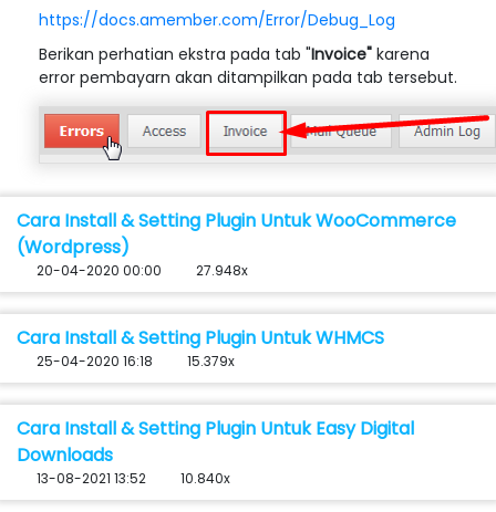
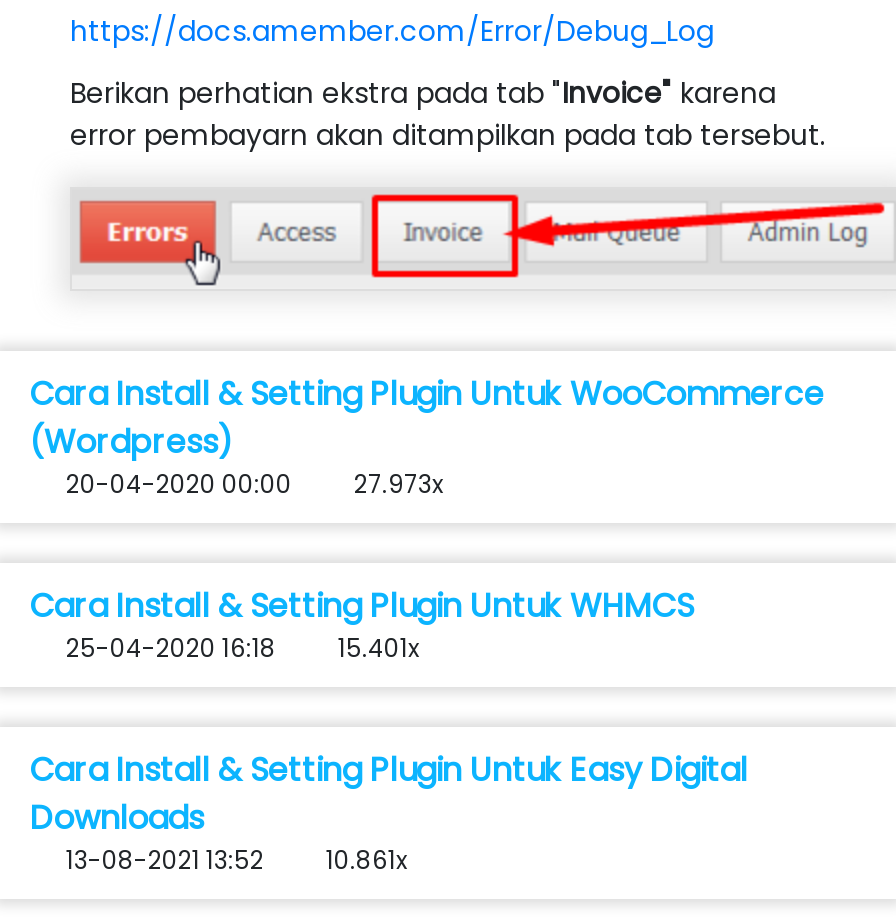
- 20-04-2020 00:00 27.948x
+ 20-04-2020 00:00 27.973x

- 25-04-2020 16:18 15.379x
+ 25-04-2020 16:18 15.401x

- 13-08-2021 13:52 10.840x
+ 13-08-2021 13:52 10.861x
